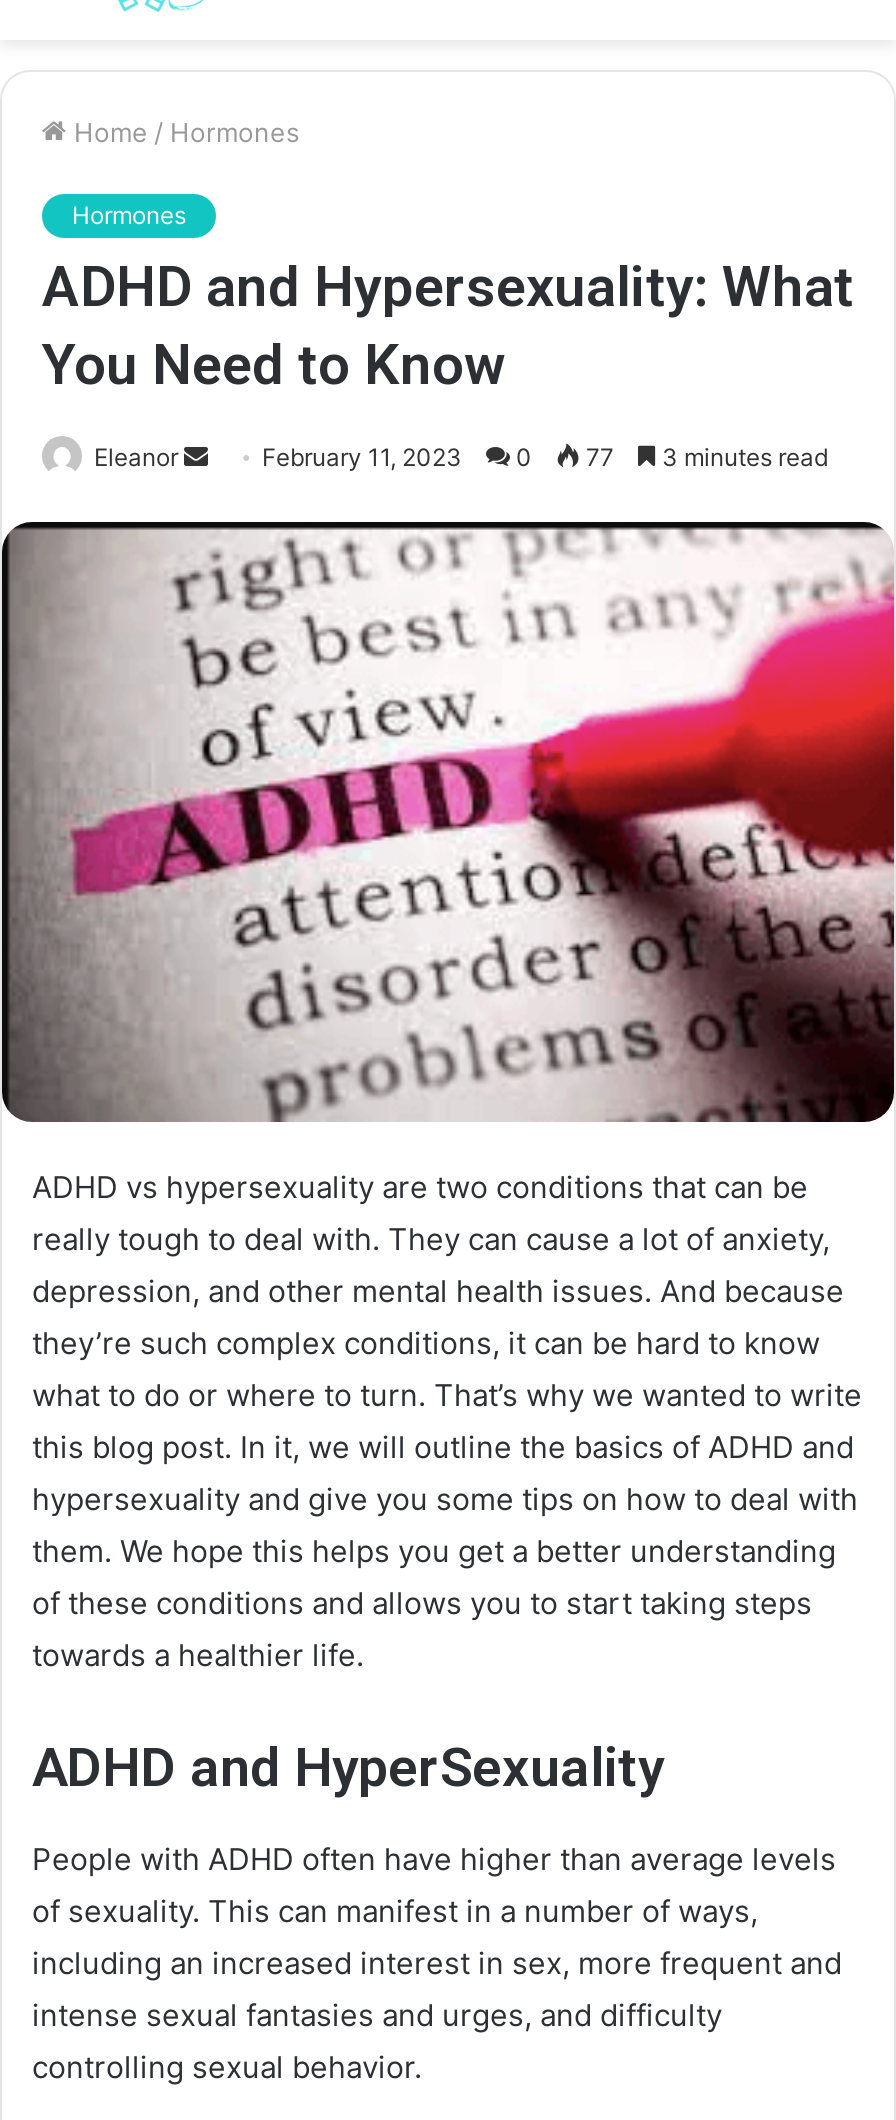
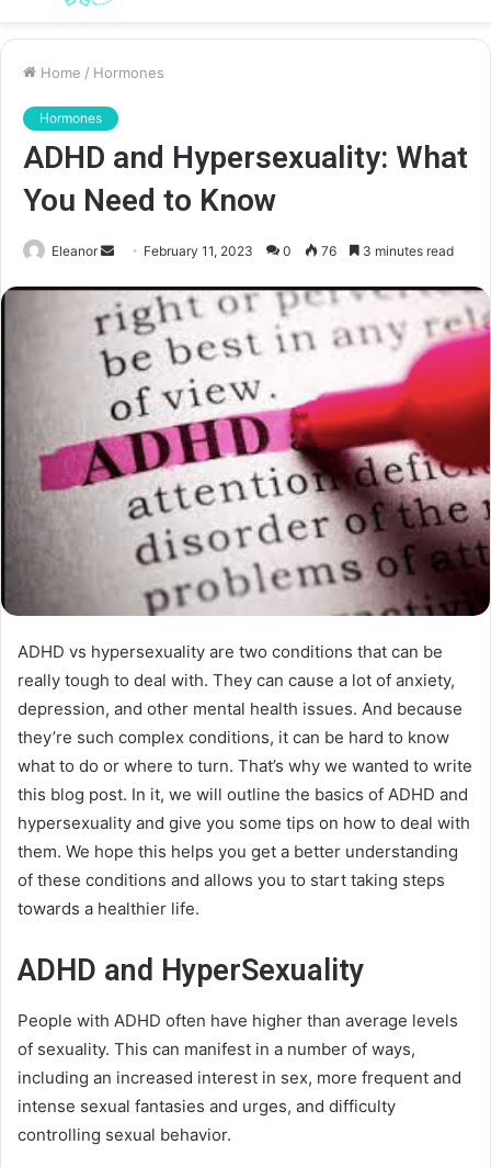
- 77
+ 76
